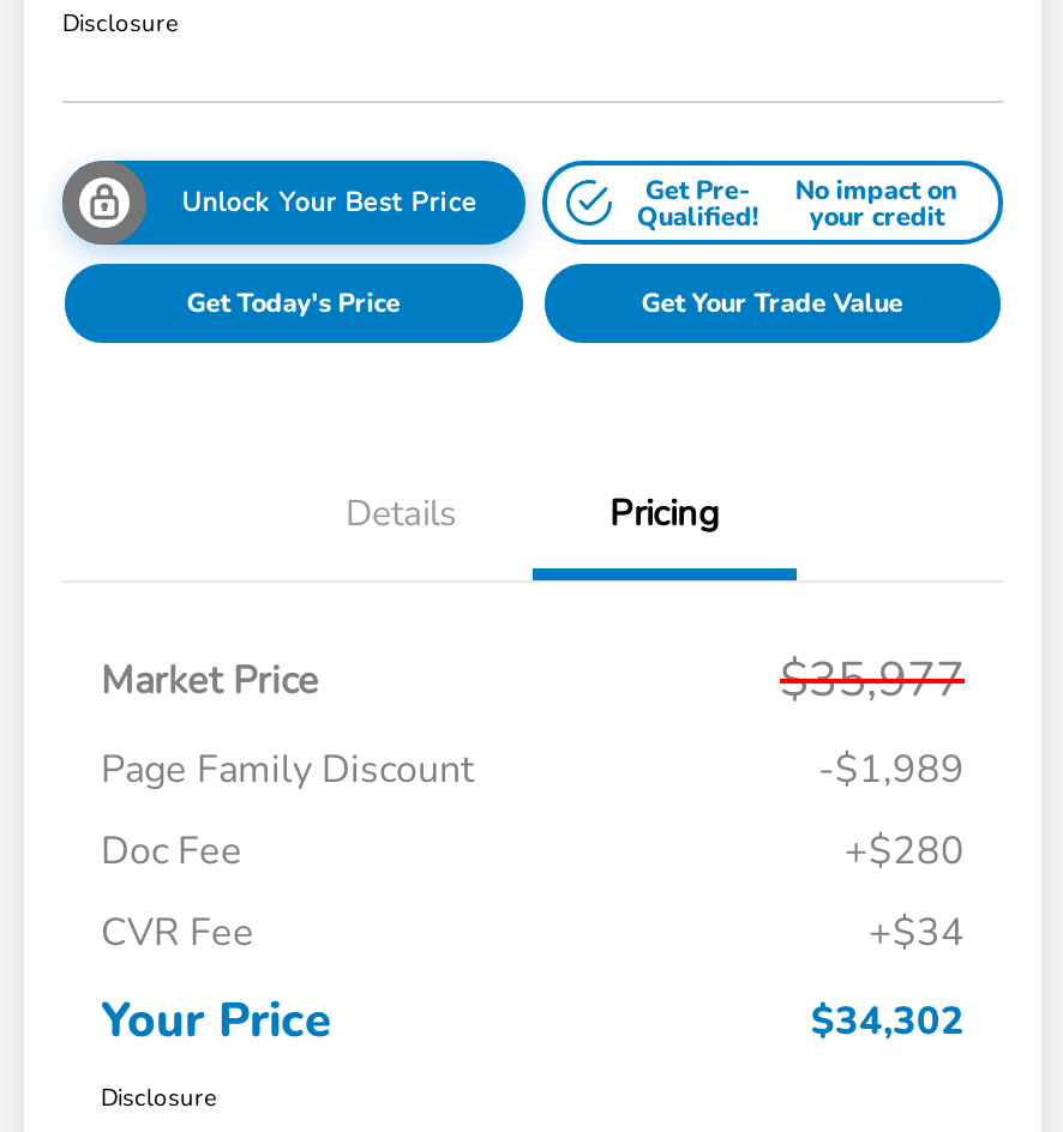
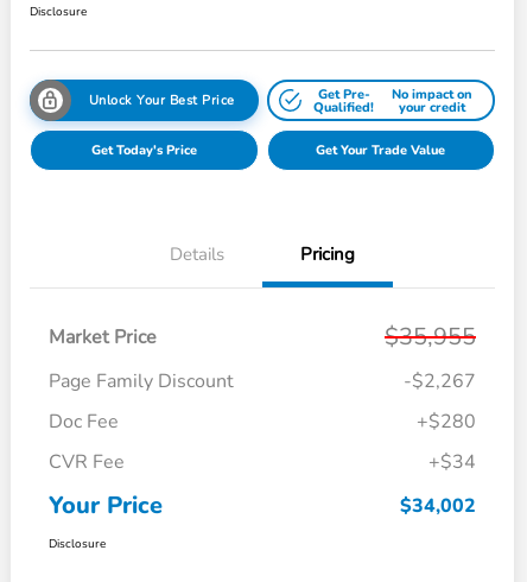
- $35,977
+ $35,955

- -$1,989
+ -$2,267

- $34,302
+ $34,002
